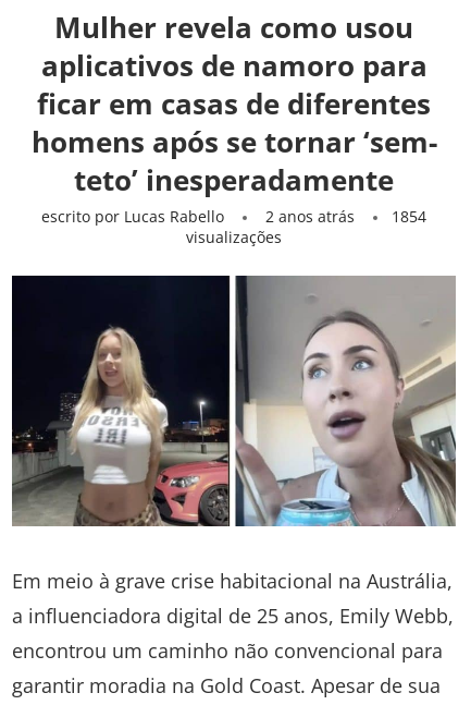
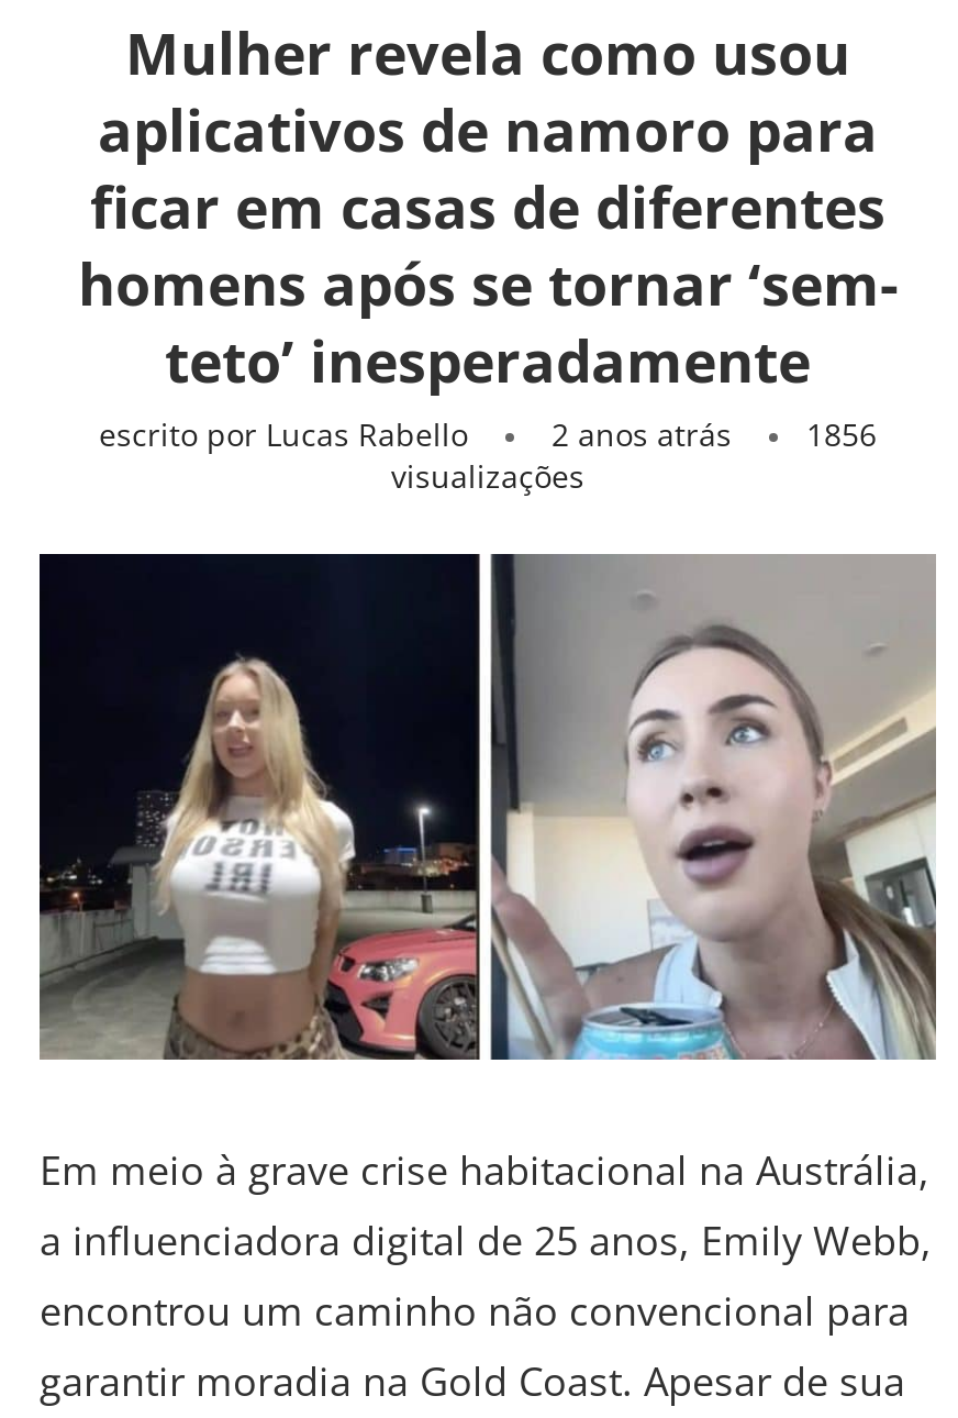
- escrito por Lucas Rabello 2 anos atrás 1854
+ escrito por Lucas Rabello 2 anos atrás 1856
